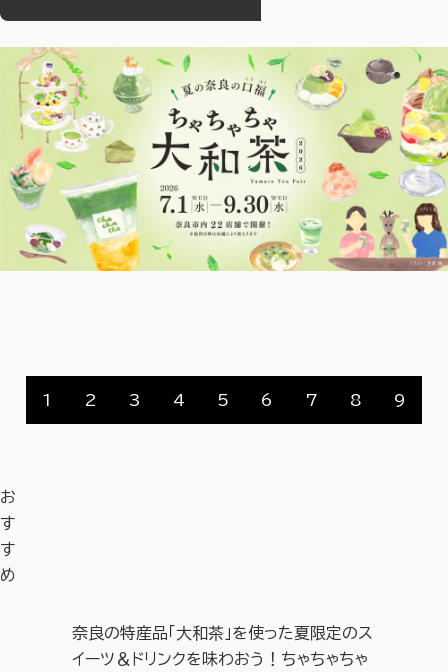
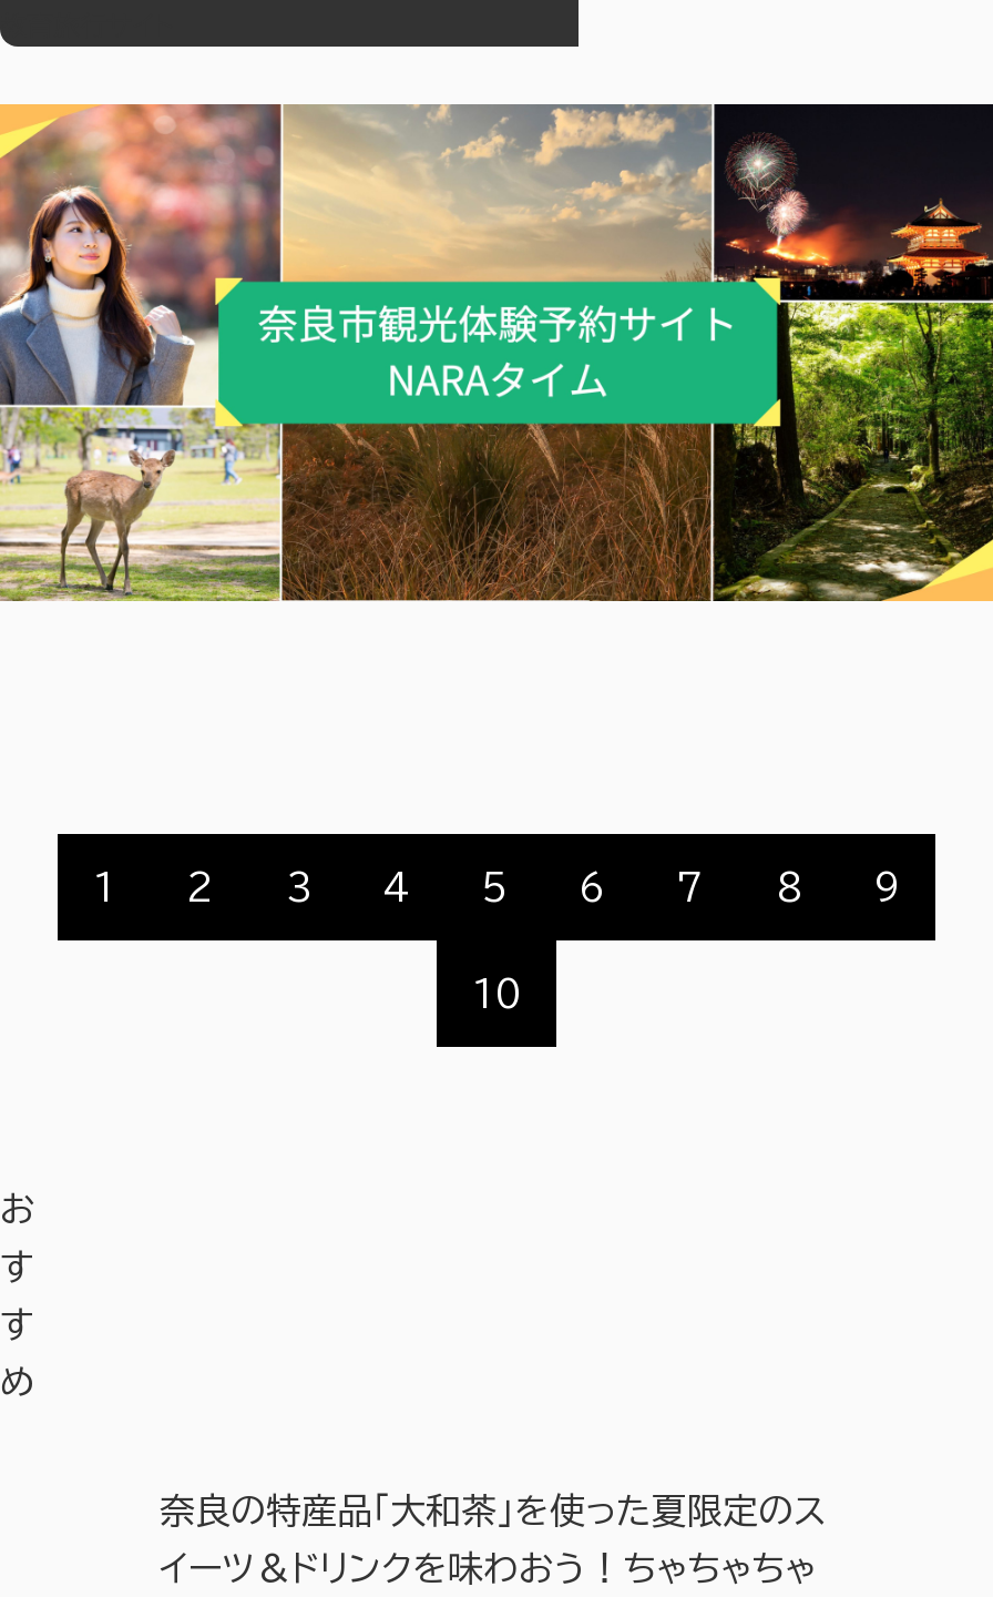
- [image]
+ [image]

+ 10
